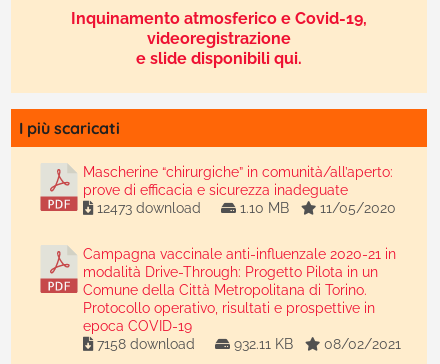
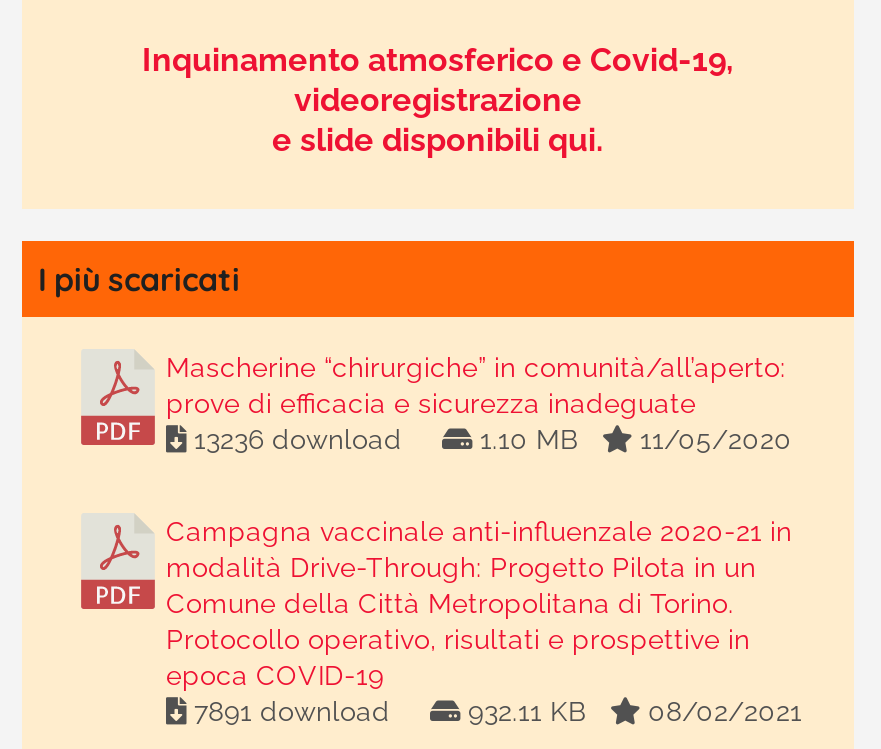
- 12473 download
+ 13236 download

- 7158 download
+ 7891 download
